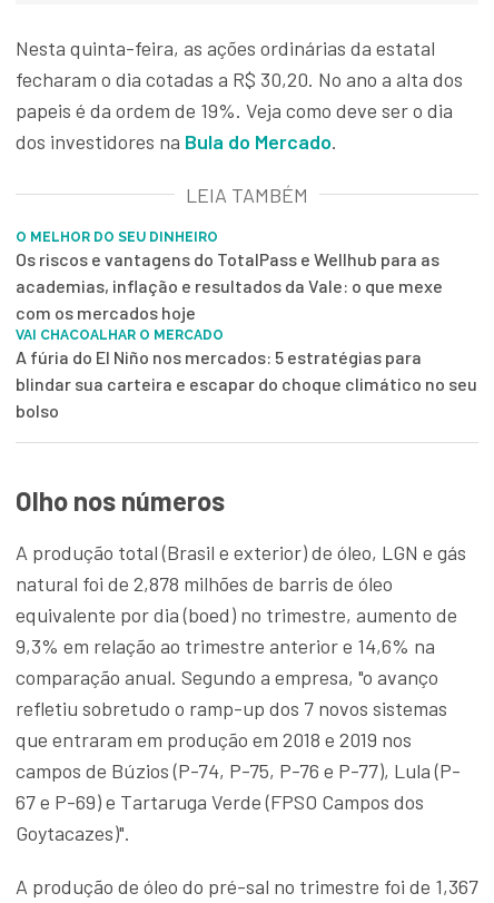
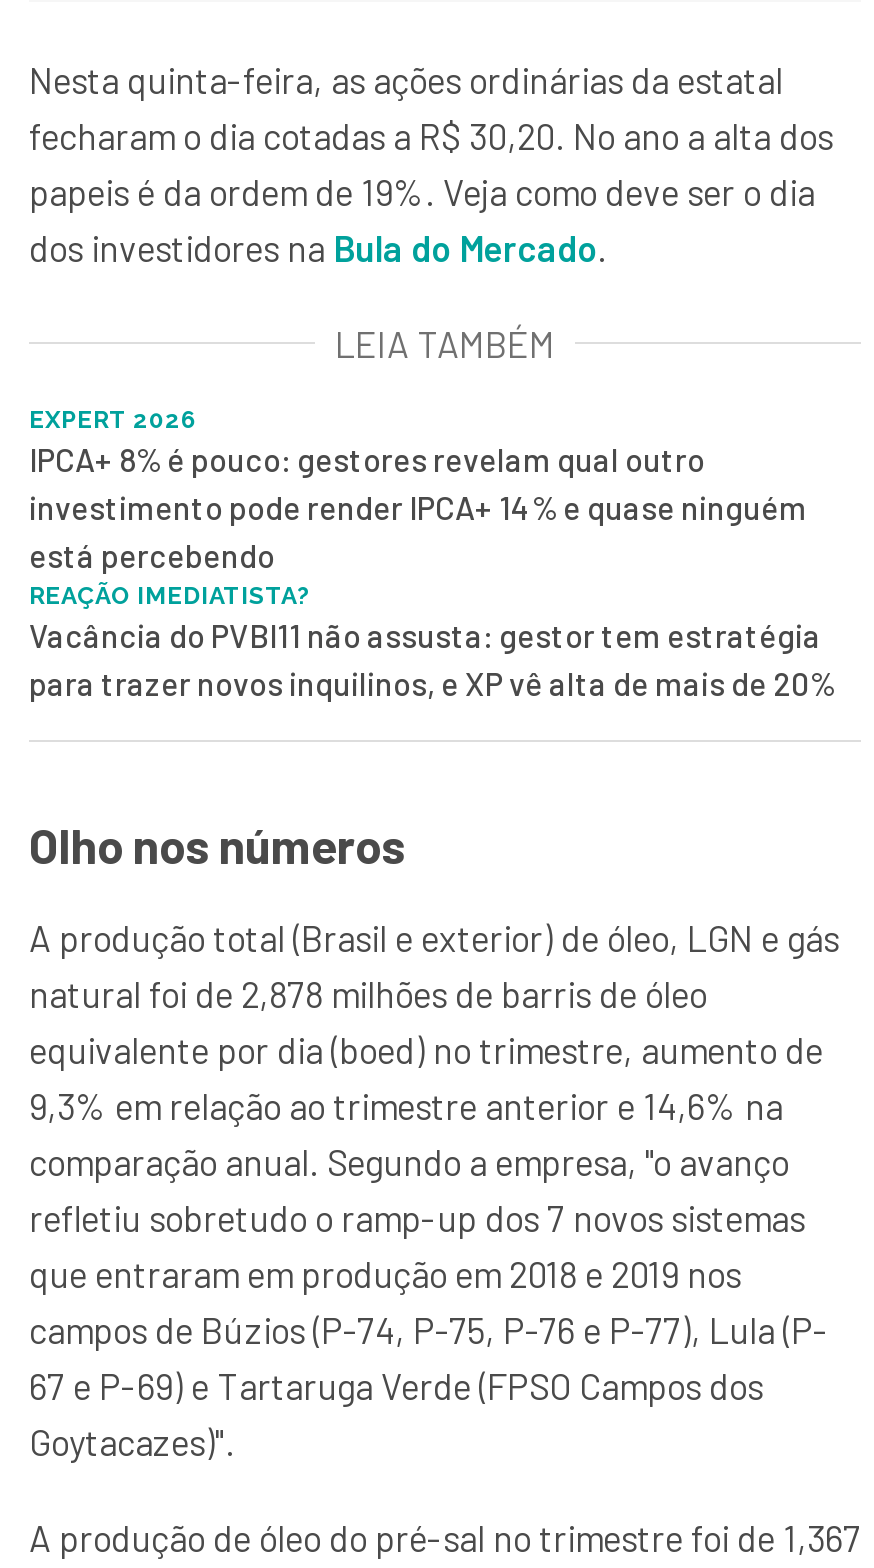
- O MELHOR DO SEU DINHEIRO
- Os riscos e vantagens do TotalPass e Wellhub para as
- academias, inflação e resultados da Vale: o que mexe
- com os mercados hoje
- VAI CHACOALHAR O MERCADO
- A fúria do El Niño nos mercados: 5 estratégias para
- blindar sua carteira e escapar do choque climático no seu
- bolso
+ EXPERT 2026
+ IPCA+ 8% é pouco: gestores revelam qual outro
+ investimento pode render IPCA+ 14% e quase ninguém
+ está percebendo
+ REAÇÃO IMEDIATISTA?
+ Vacância do PVBI11 não assusta: gestor tem estratégia
+ para trazer novos inquilinos, e XP vê alta de mais de 20%
